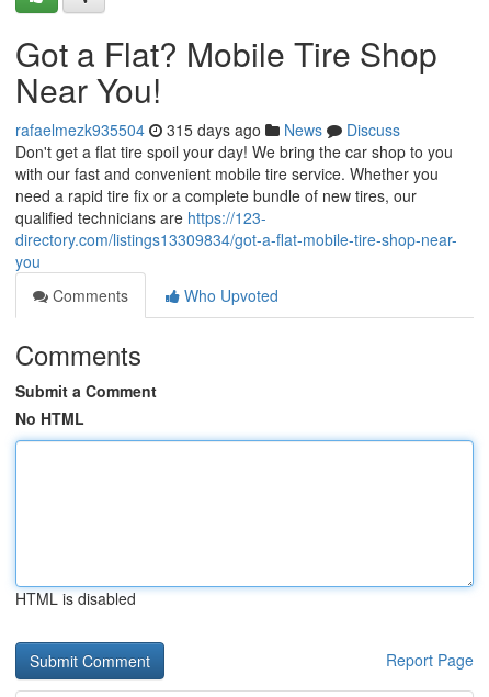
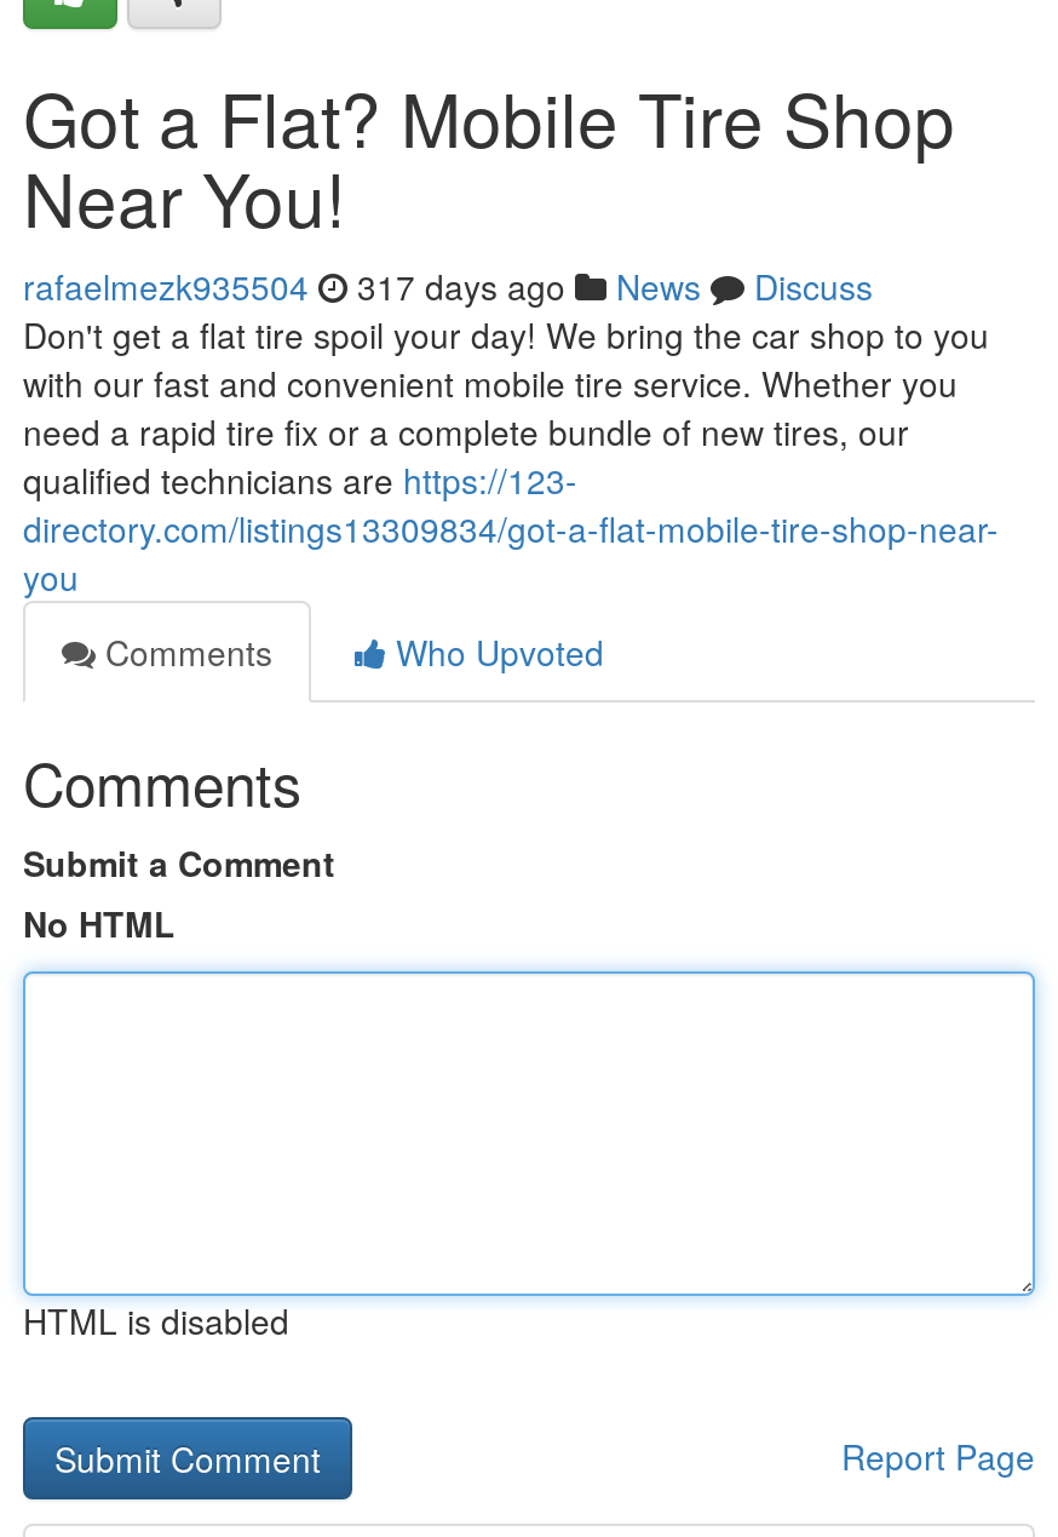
- rafaelmezk935504 315 days ago News Discuss
+ rafaelmezk935504 317 days ago News Discuss
